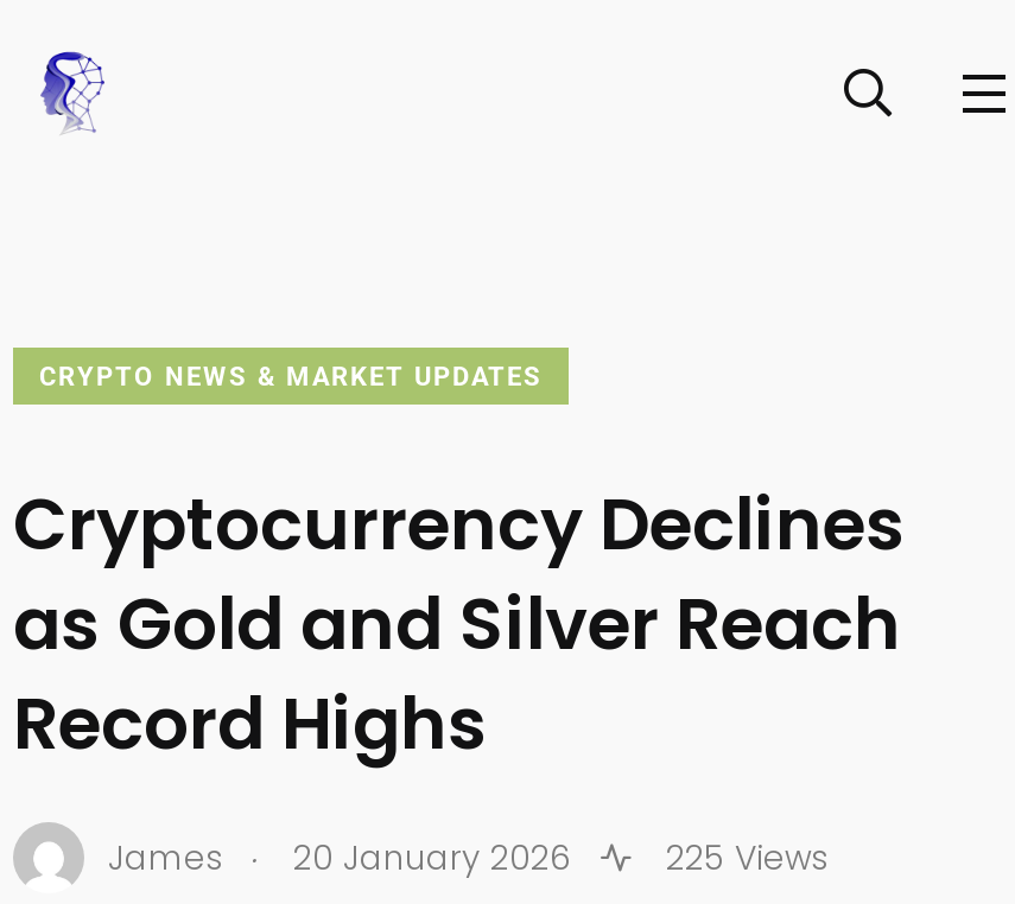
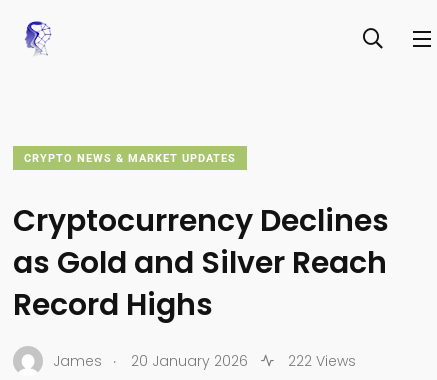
- James . 20 January 2026 225 Views
+ James . 20 January 2026 222 Views
